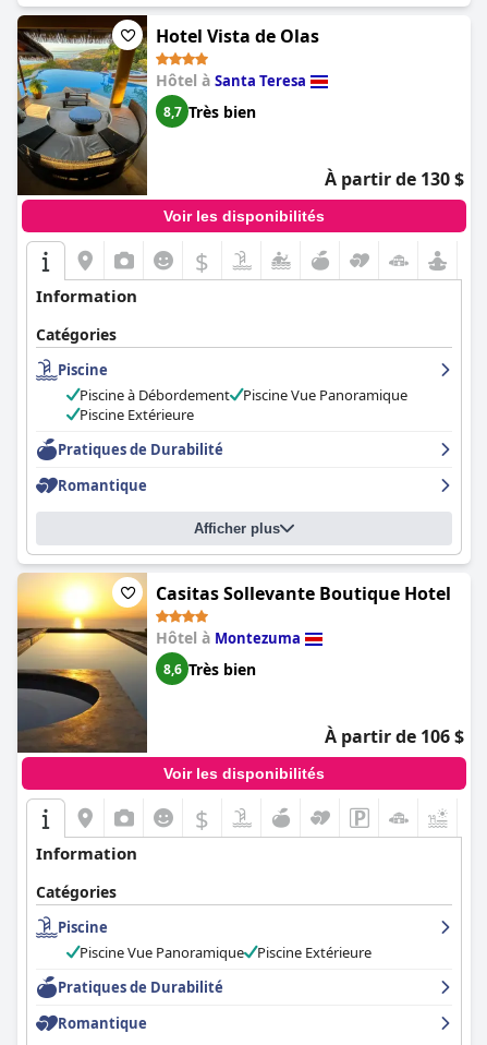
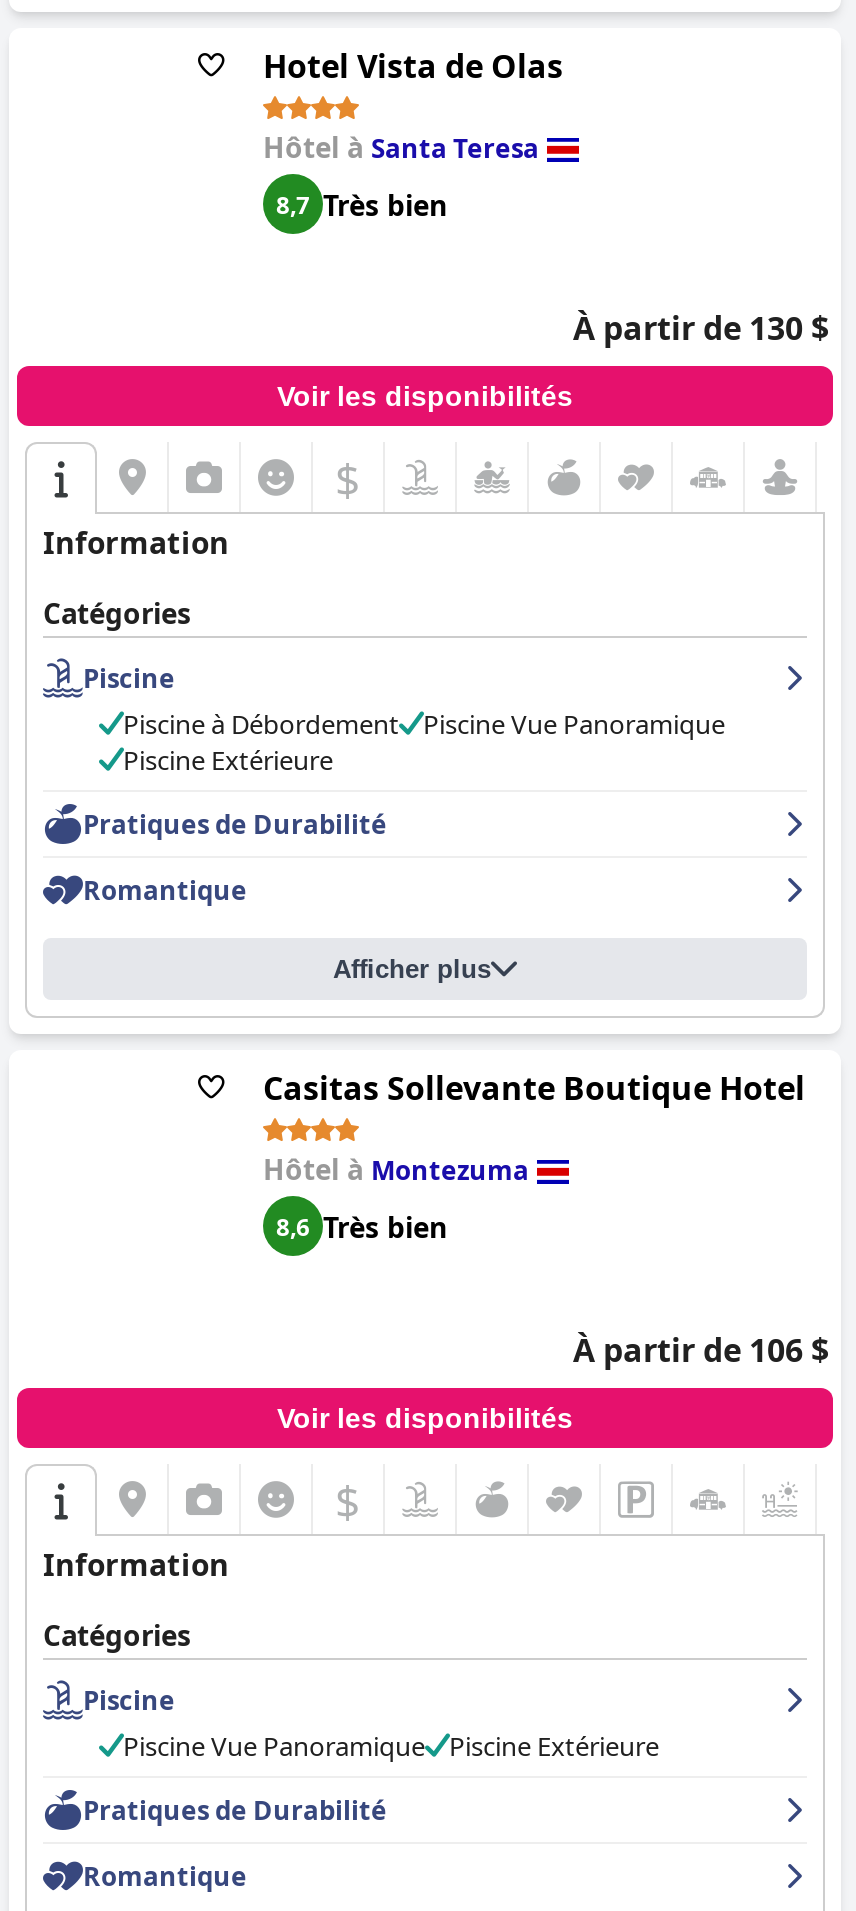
- [image]

- [image]
